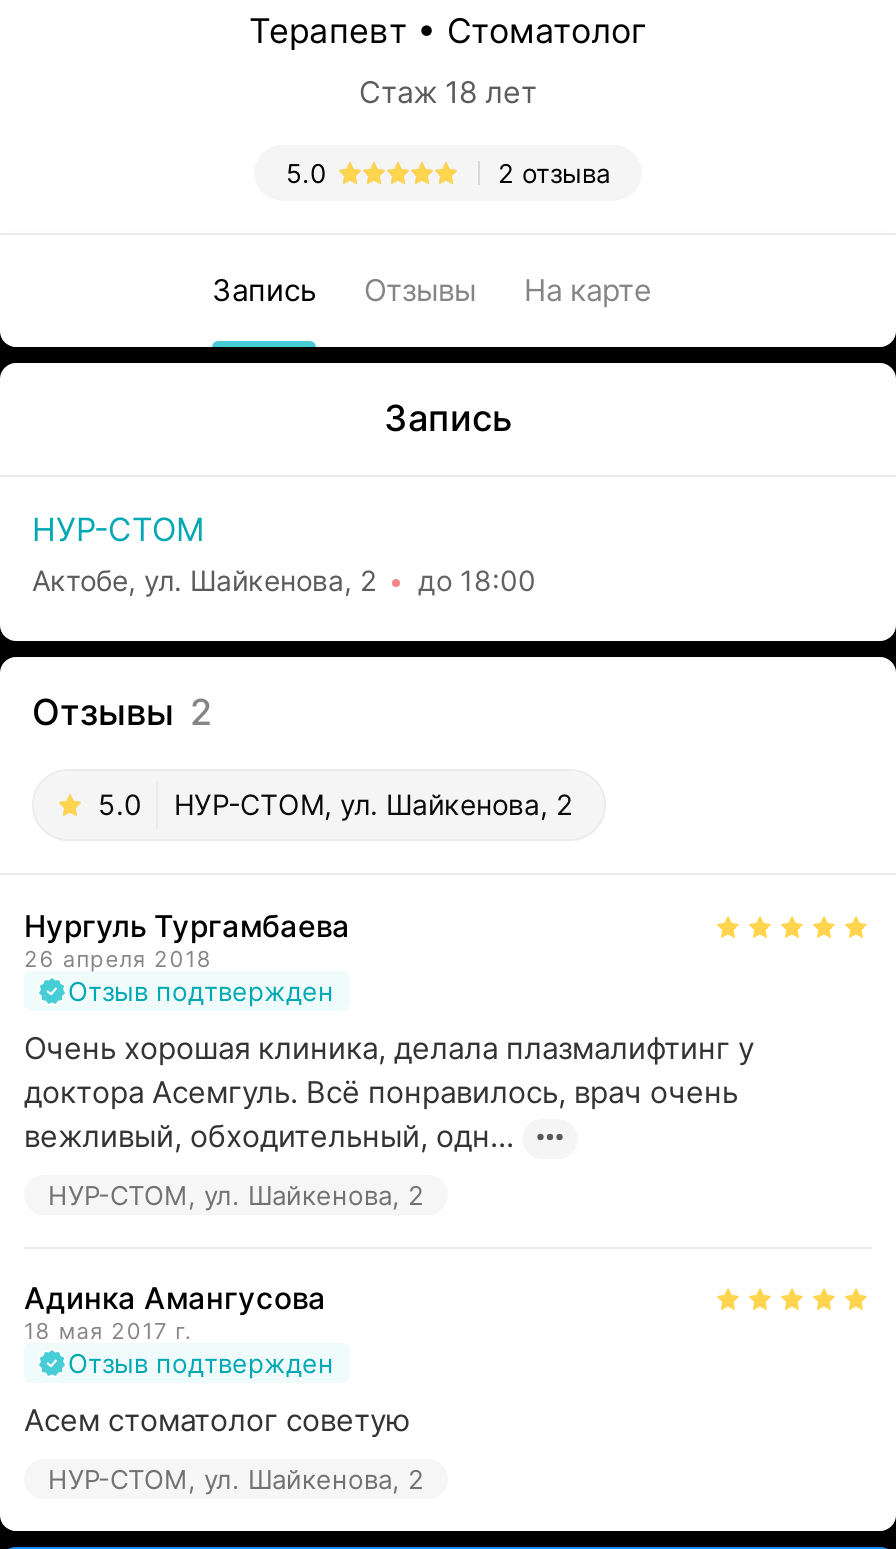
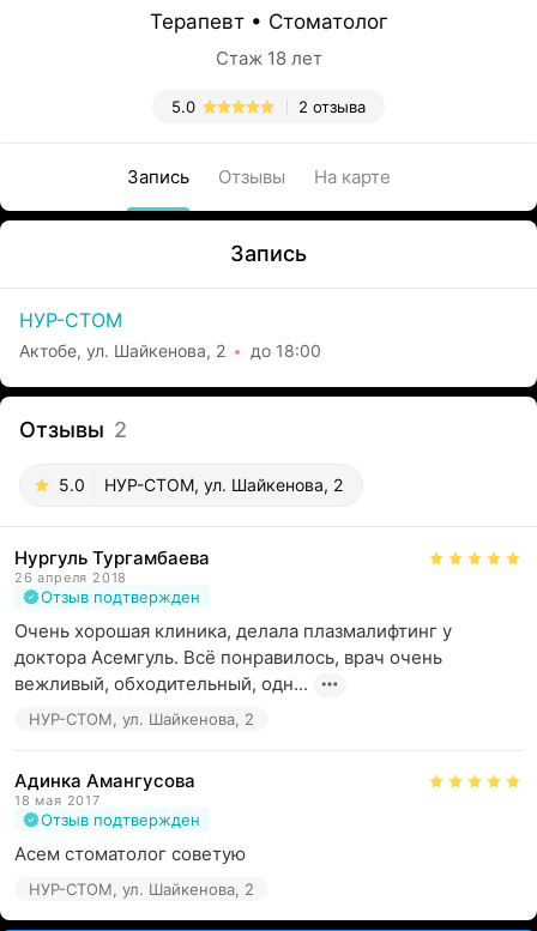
- 18 мая 2017 г.
+ 18 мая 2017
